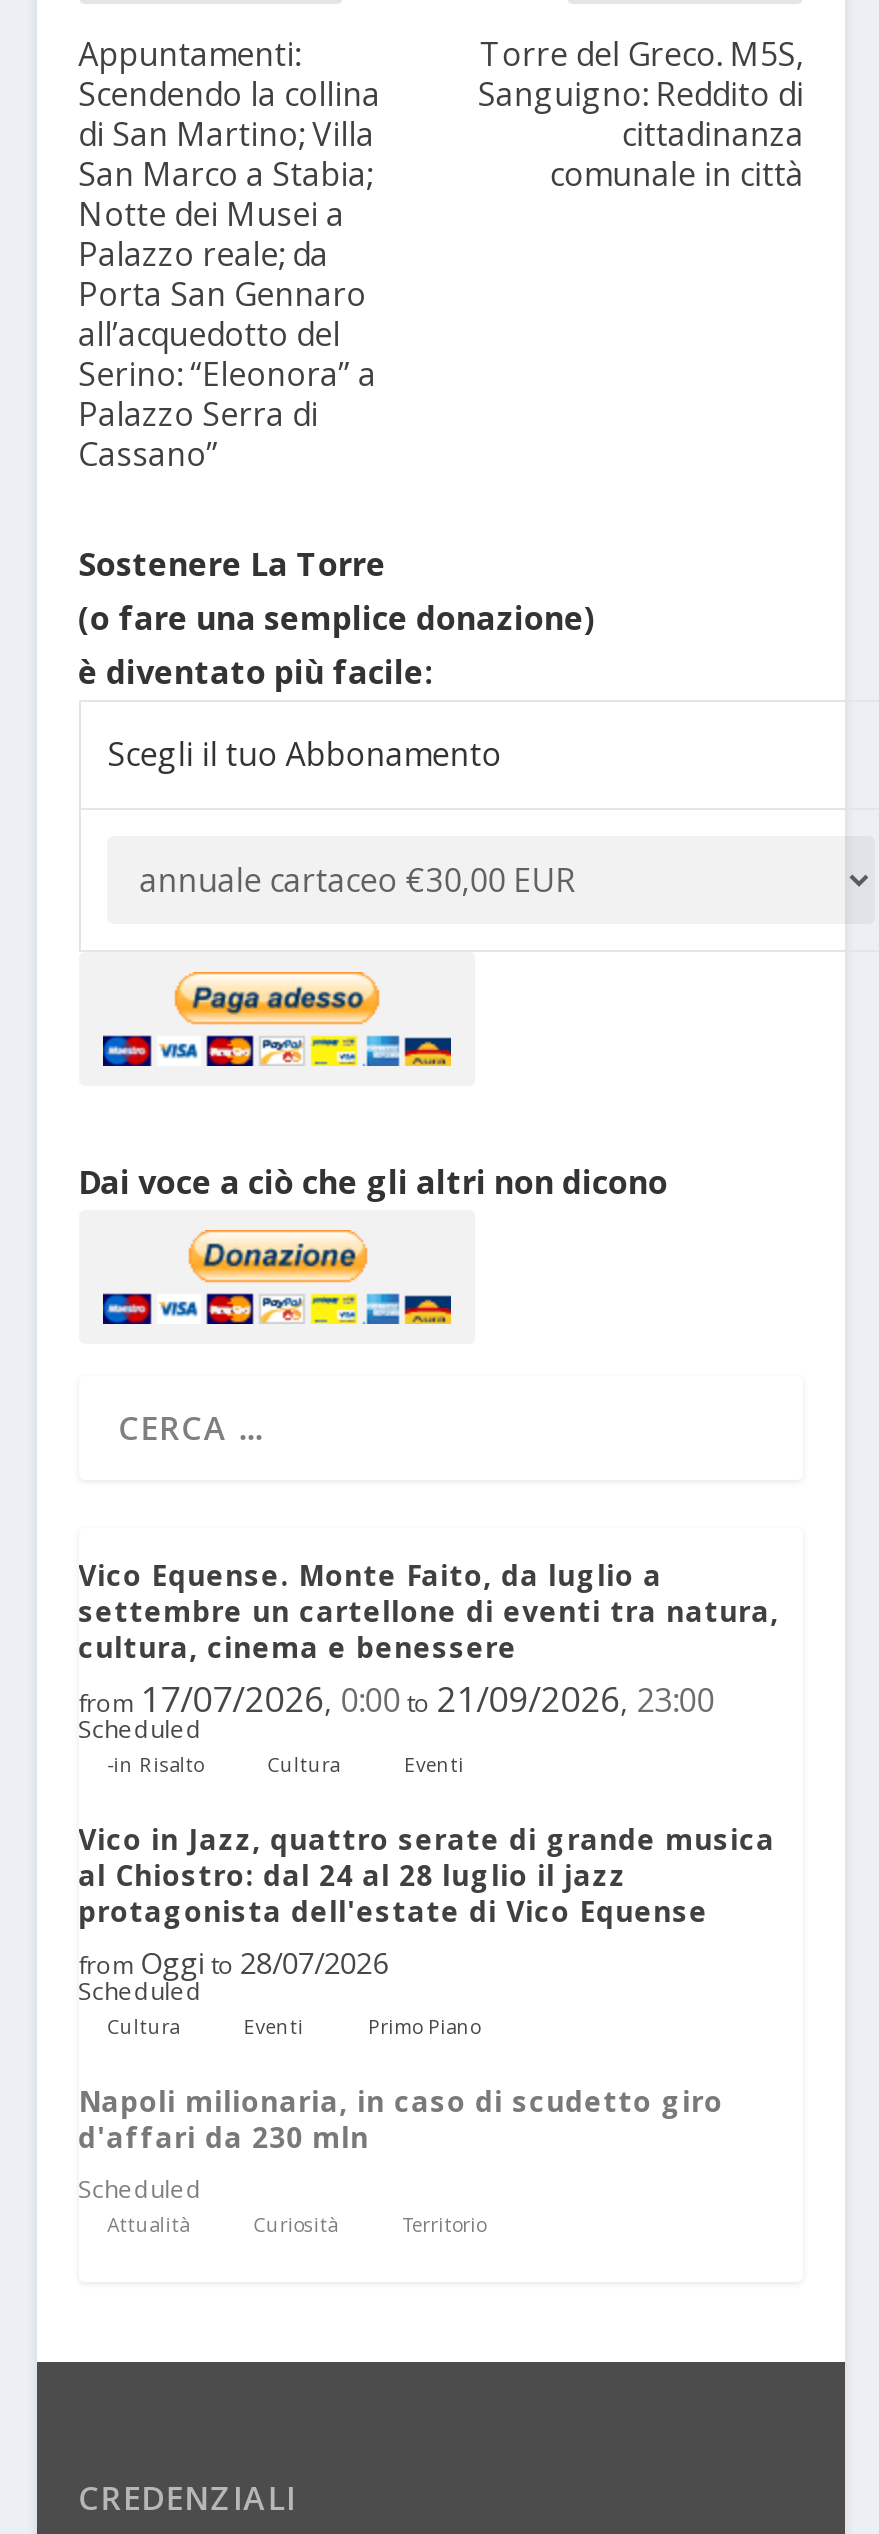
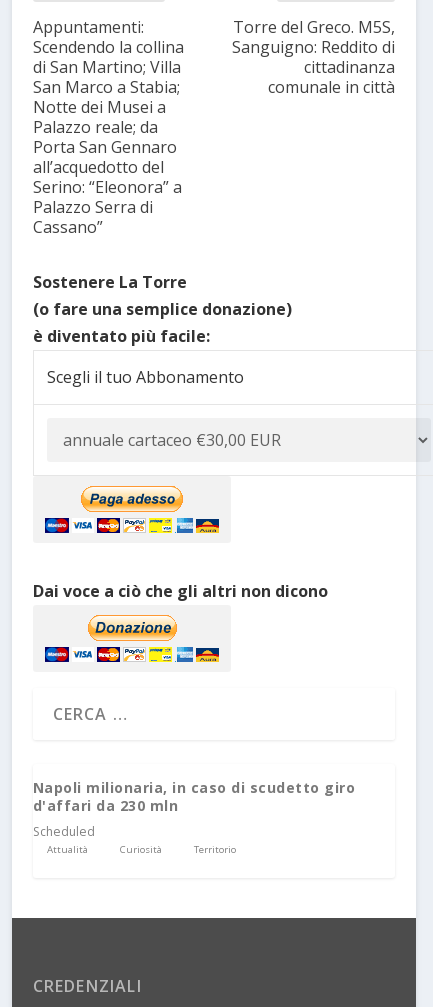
- Vico Equense. Monte Faito, da luglio a
- settembre un cartellone di eventi tra natura,
- cultura, cinema e benessere
- from 17/07/2026, 0:00 to 21/09/2026, 23:00
- Scheduled
- -in Risalto
- Cultura
- Eventi
- Vico in Jazz, quattro serate di grande musica
- al Chiostro: dal 24 al 28 luglio il jazz
- protagonista dell'estate di Vico Equense
- from Oggi to 28/07/2026
- Scheduled
- Cultura
- Eventi
- Primo Piano
